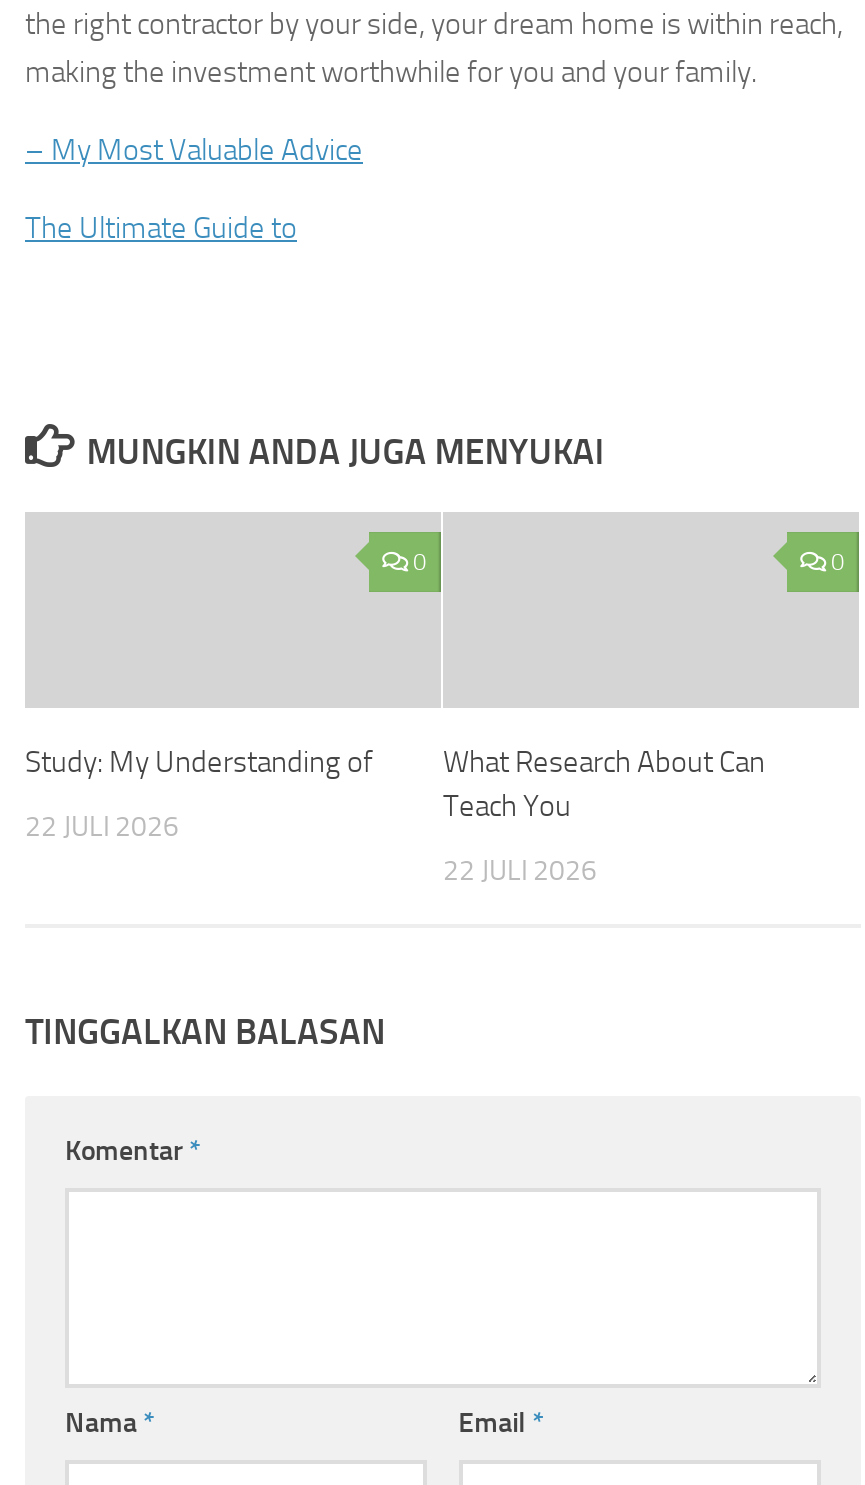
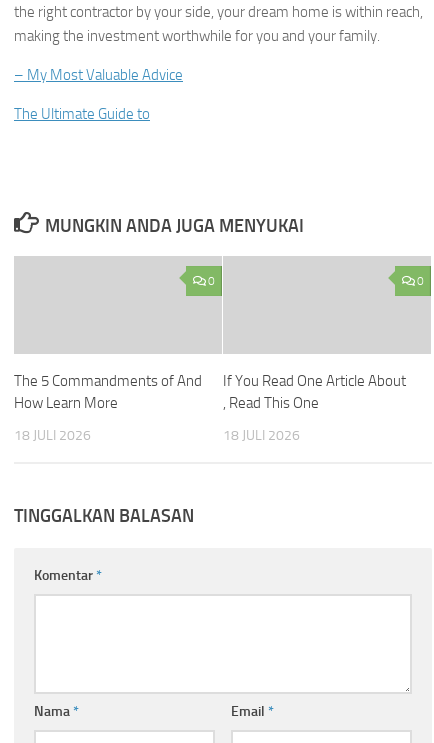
- Study: My Understanding of
+ The 5 Commandments of And
+ How Learn More

- What Research About Can
- Teach You
+ If You Read One Article About
+ , Read This One

- 22 JULI 2026
+ 18 JULI 2026

- 22 JULI 2026
+ 18 JULI 2026
